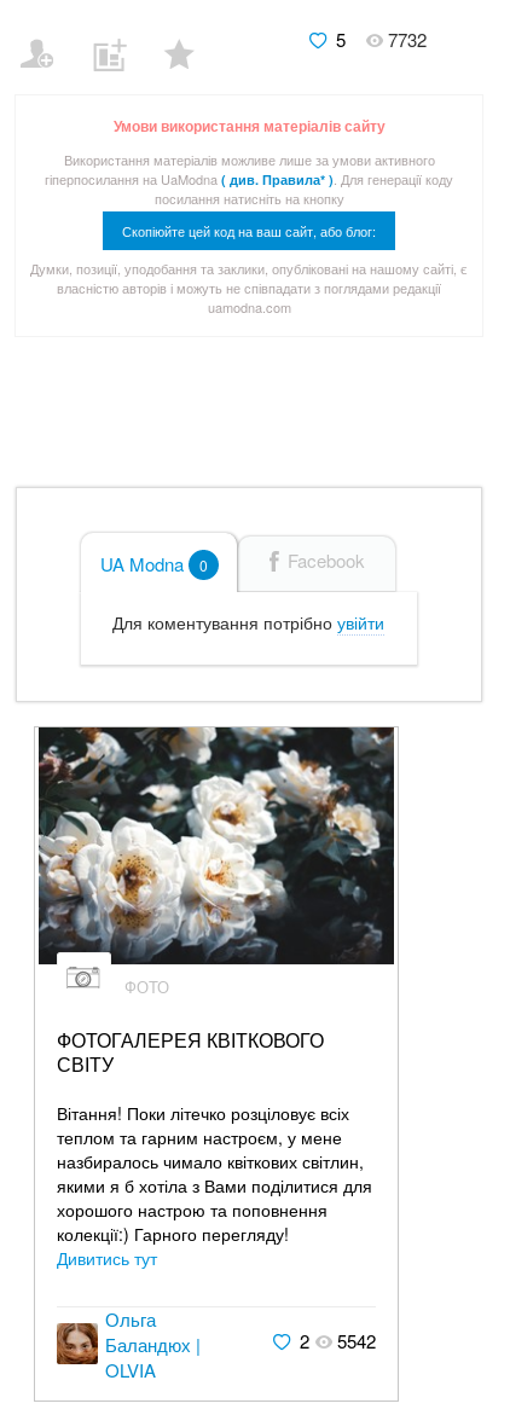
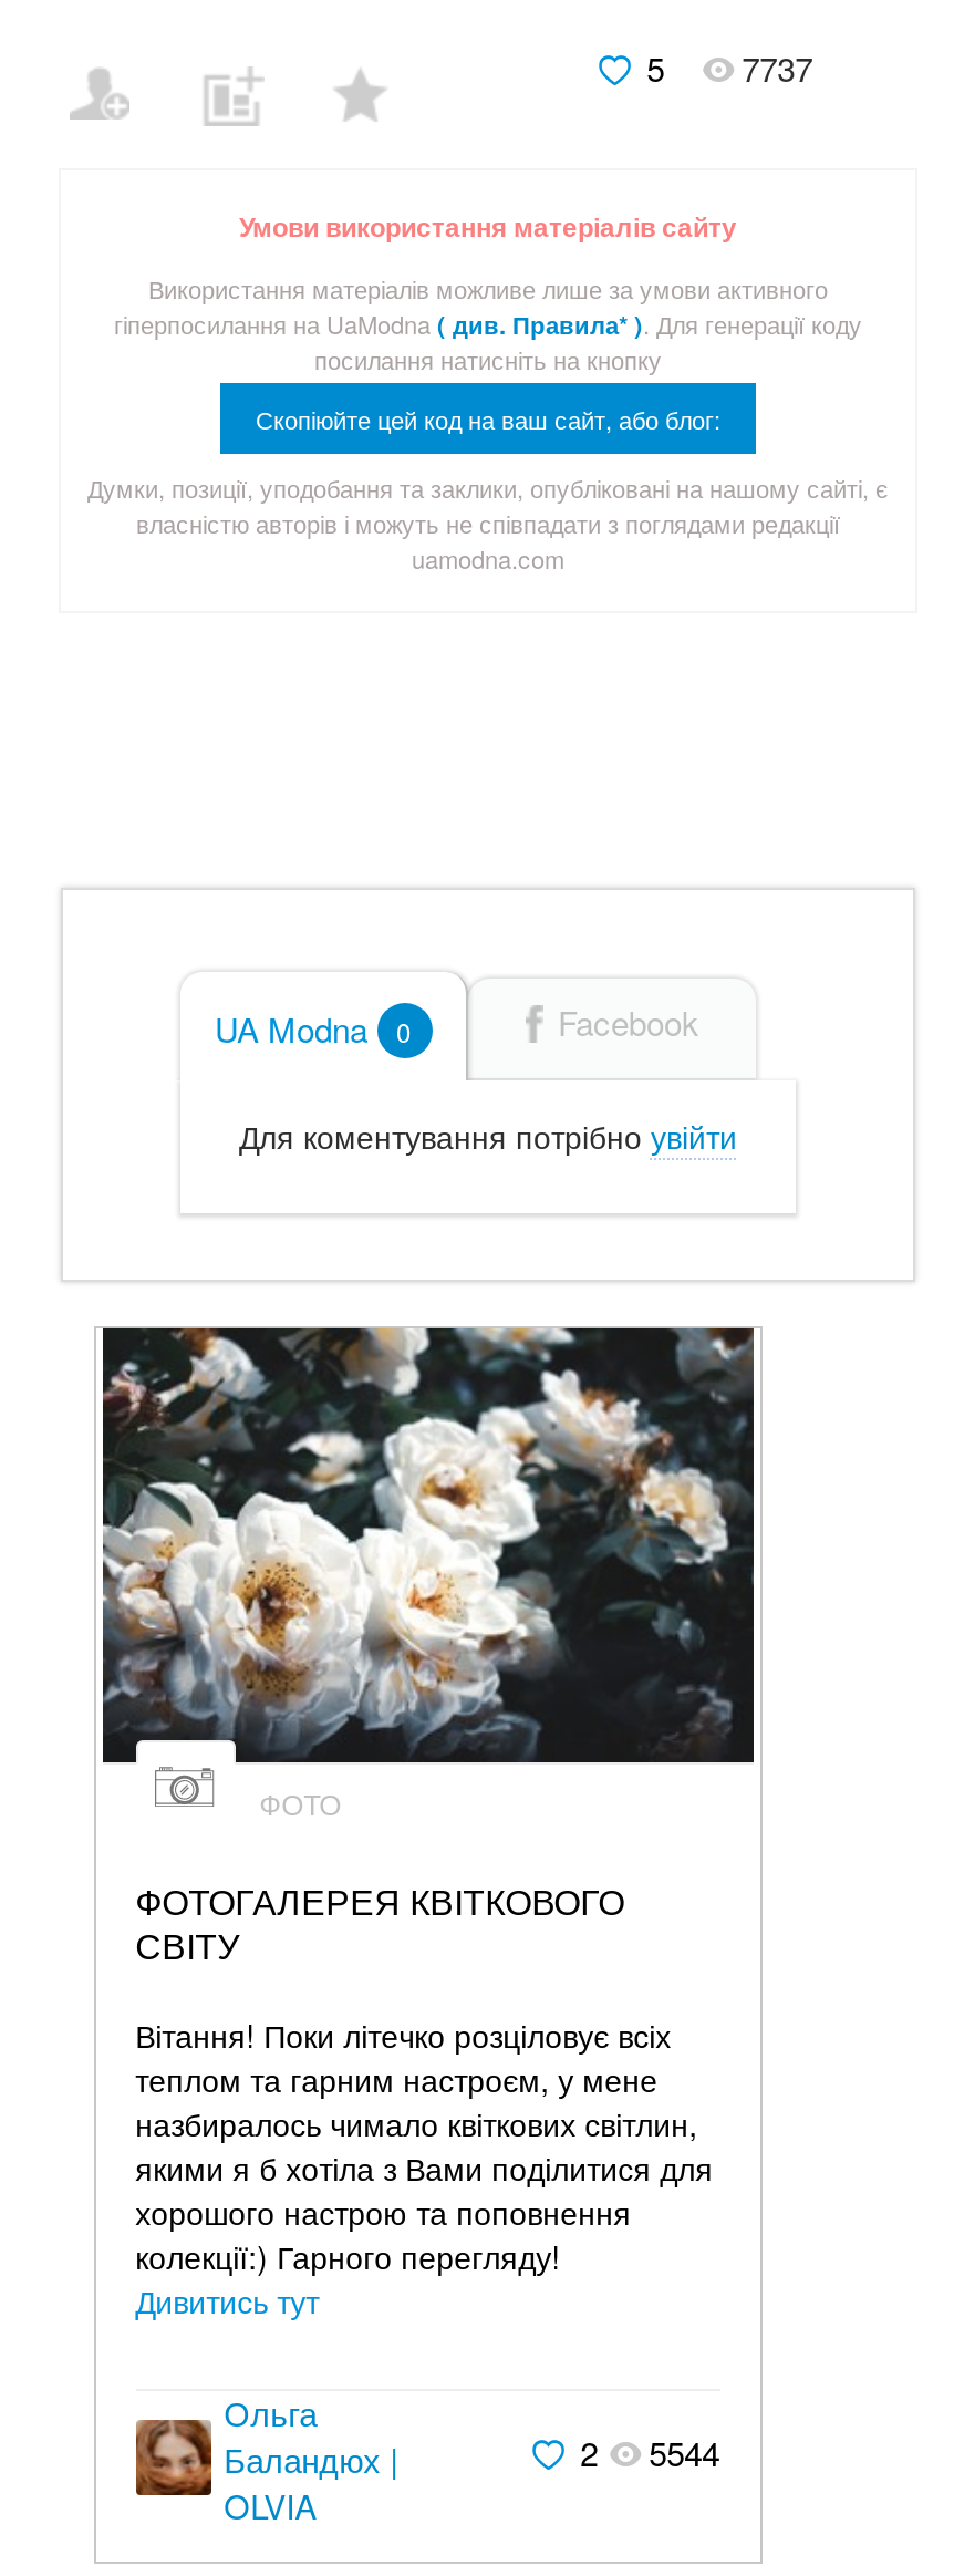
- 5 7732
+ 5 7737

- 2 5542
+ 2 5544
